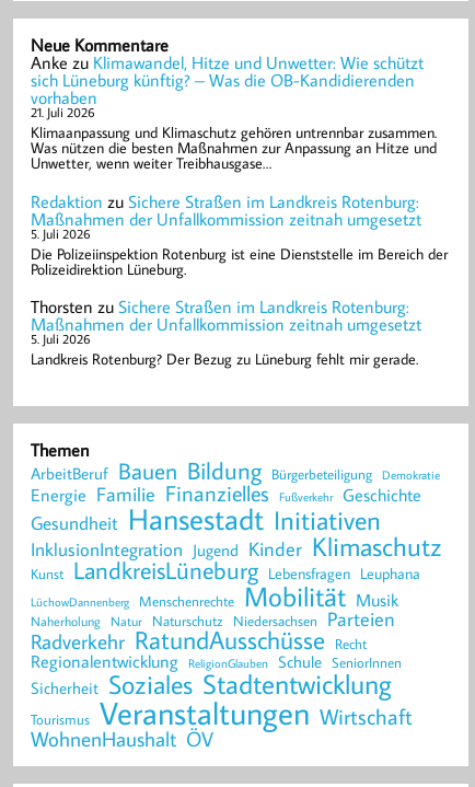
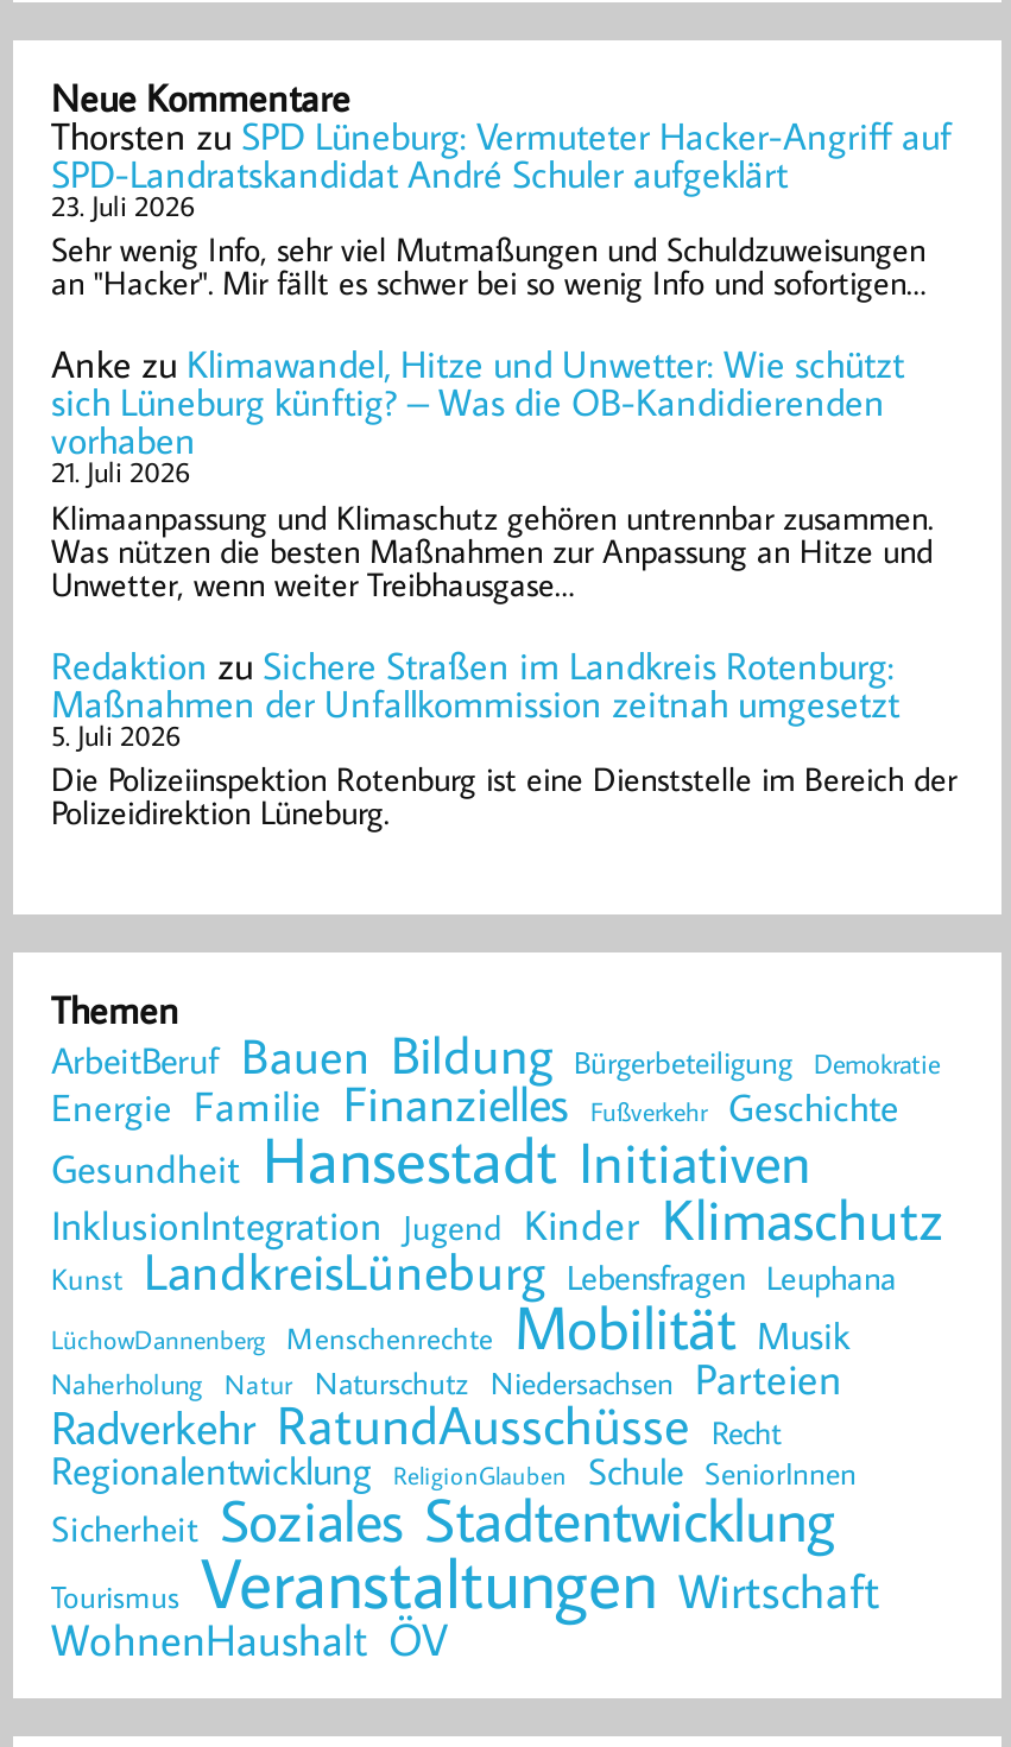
+ ThorstenzuSPD Lüneburg: Vermuteter Hacker-Angriff auf
+ SPD-Landratskandidat André Schuler aufgeklärt
+ 23. Juli 2026
+ Sehr wenig Info, sehr viel Mutmaßungen und Schuldzuweisungen
+ an "Hacker". Mir fällt es schwer bei so wenig Info und sofortigen…

moved down: Anke zu Klimawandel, Hitze und Unwetter: Wie schützt | sich Lüneburg künftig? – Was die OB-Kandidierenden | vorhaben | ... | Die Polizeiinspektion Rotenburg ist eine Dienststelle im Bereich der | Polizeidirektion Lüneburg.

- Thorsten zu Sichere Straßen im Landkreis Rotenburg:
- Maßnahmen der Unfallkommission zeitnah umgesetzt
- 5. Juli 2026
- Landkreis Rotenburg? Der Bezug zu Lüneburg fehlt mir gerade.
